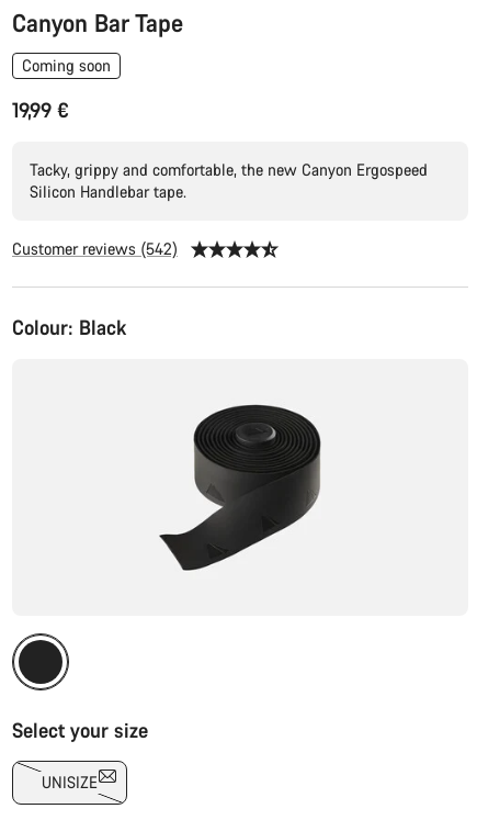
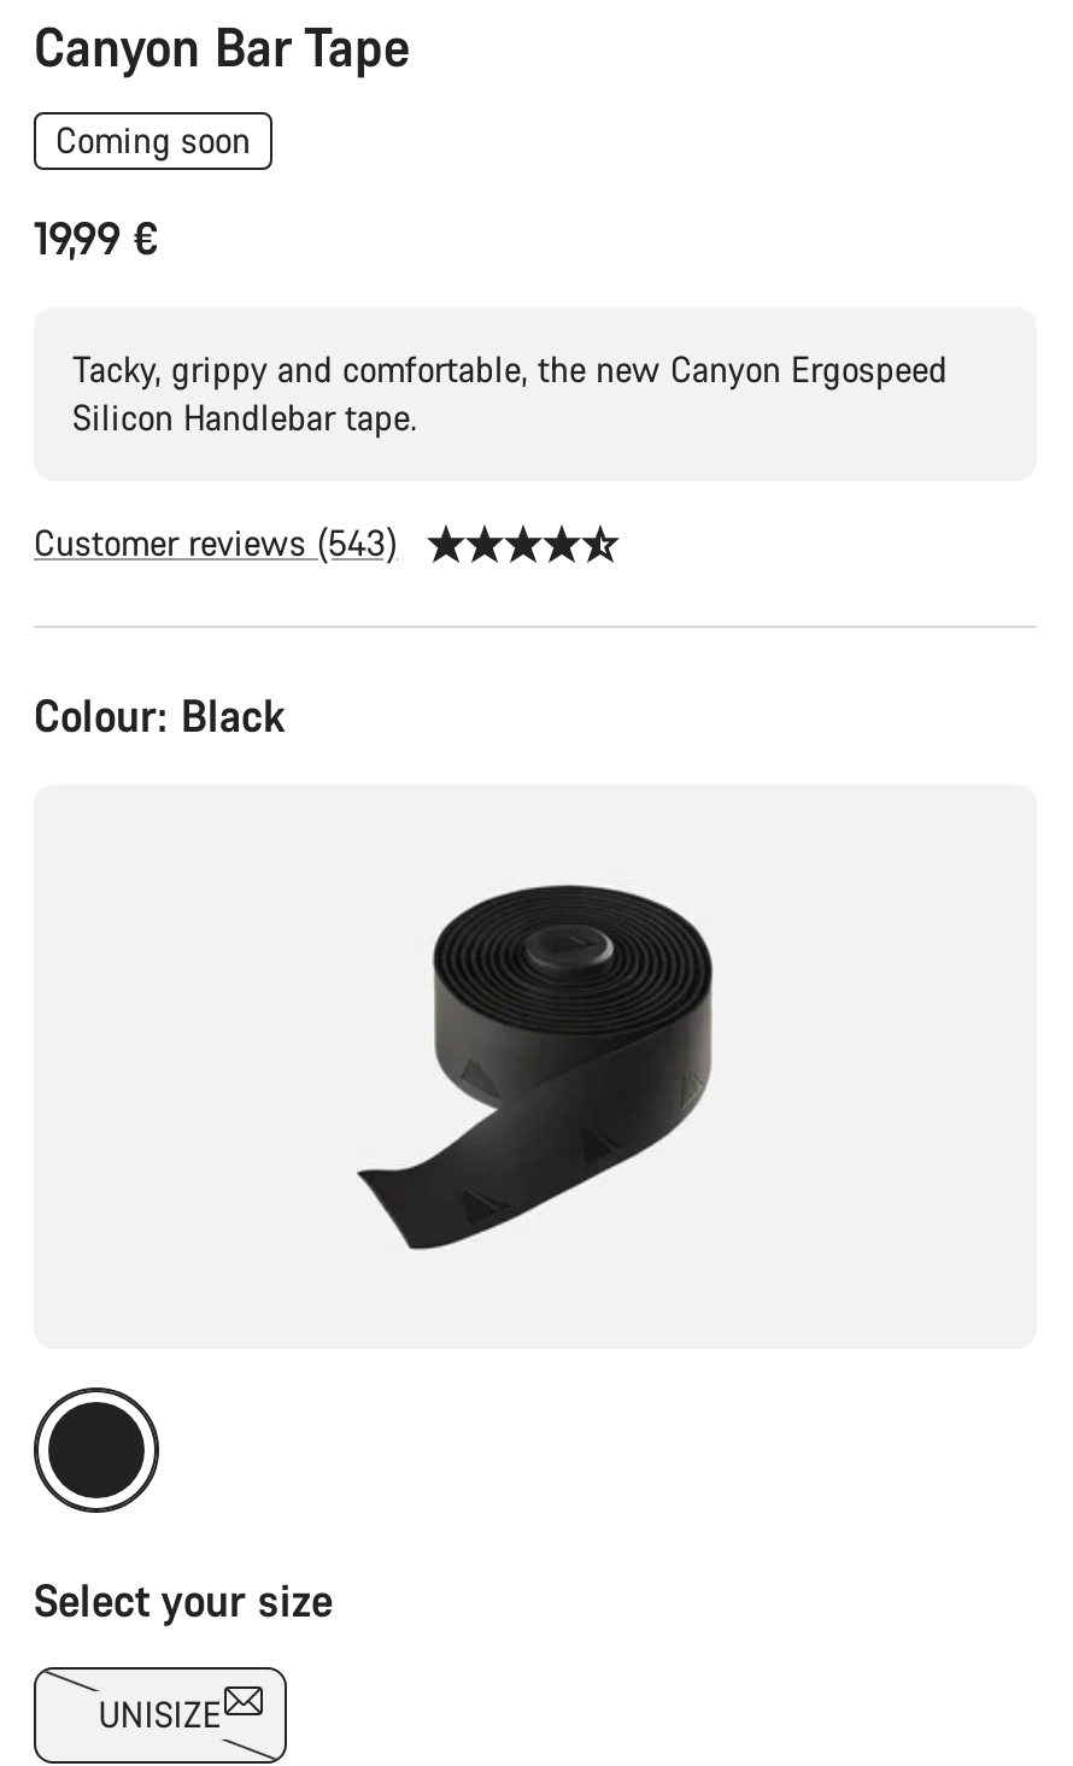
- Customer reviews (542)
+ Customer reviews (543)
